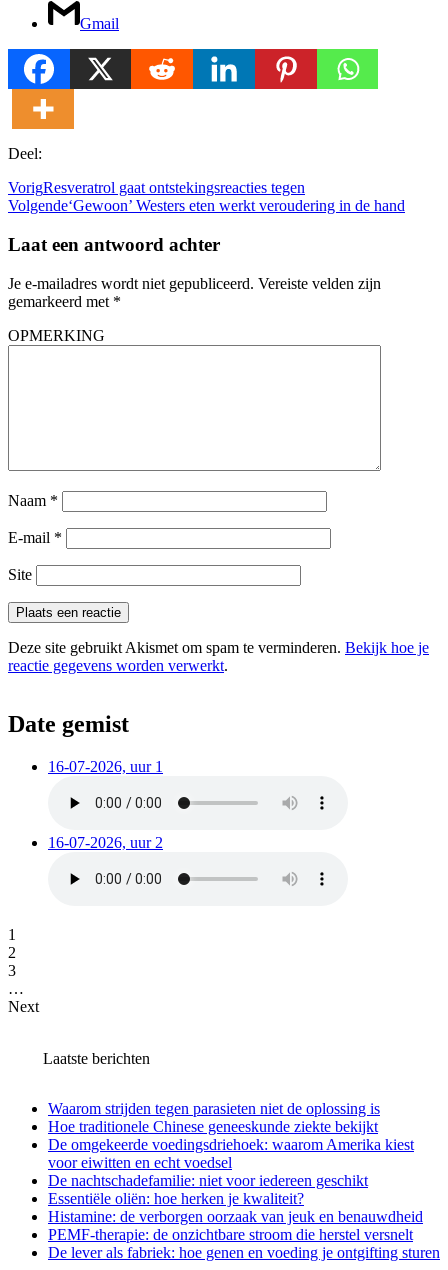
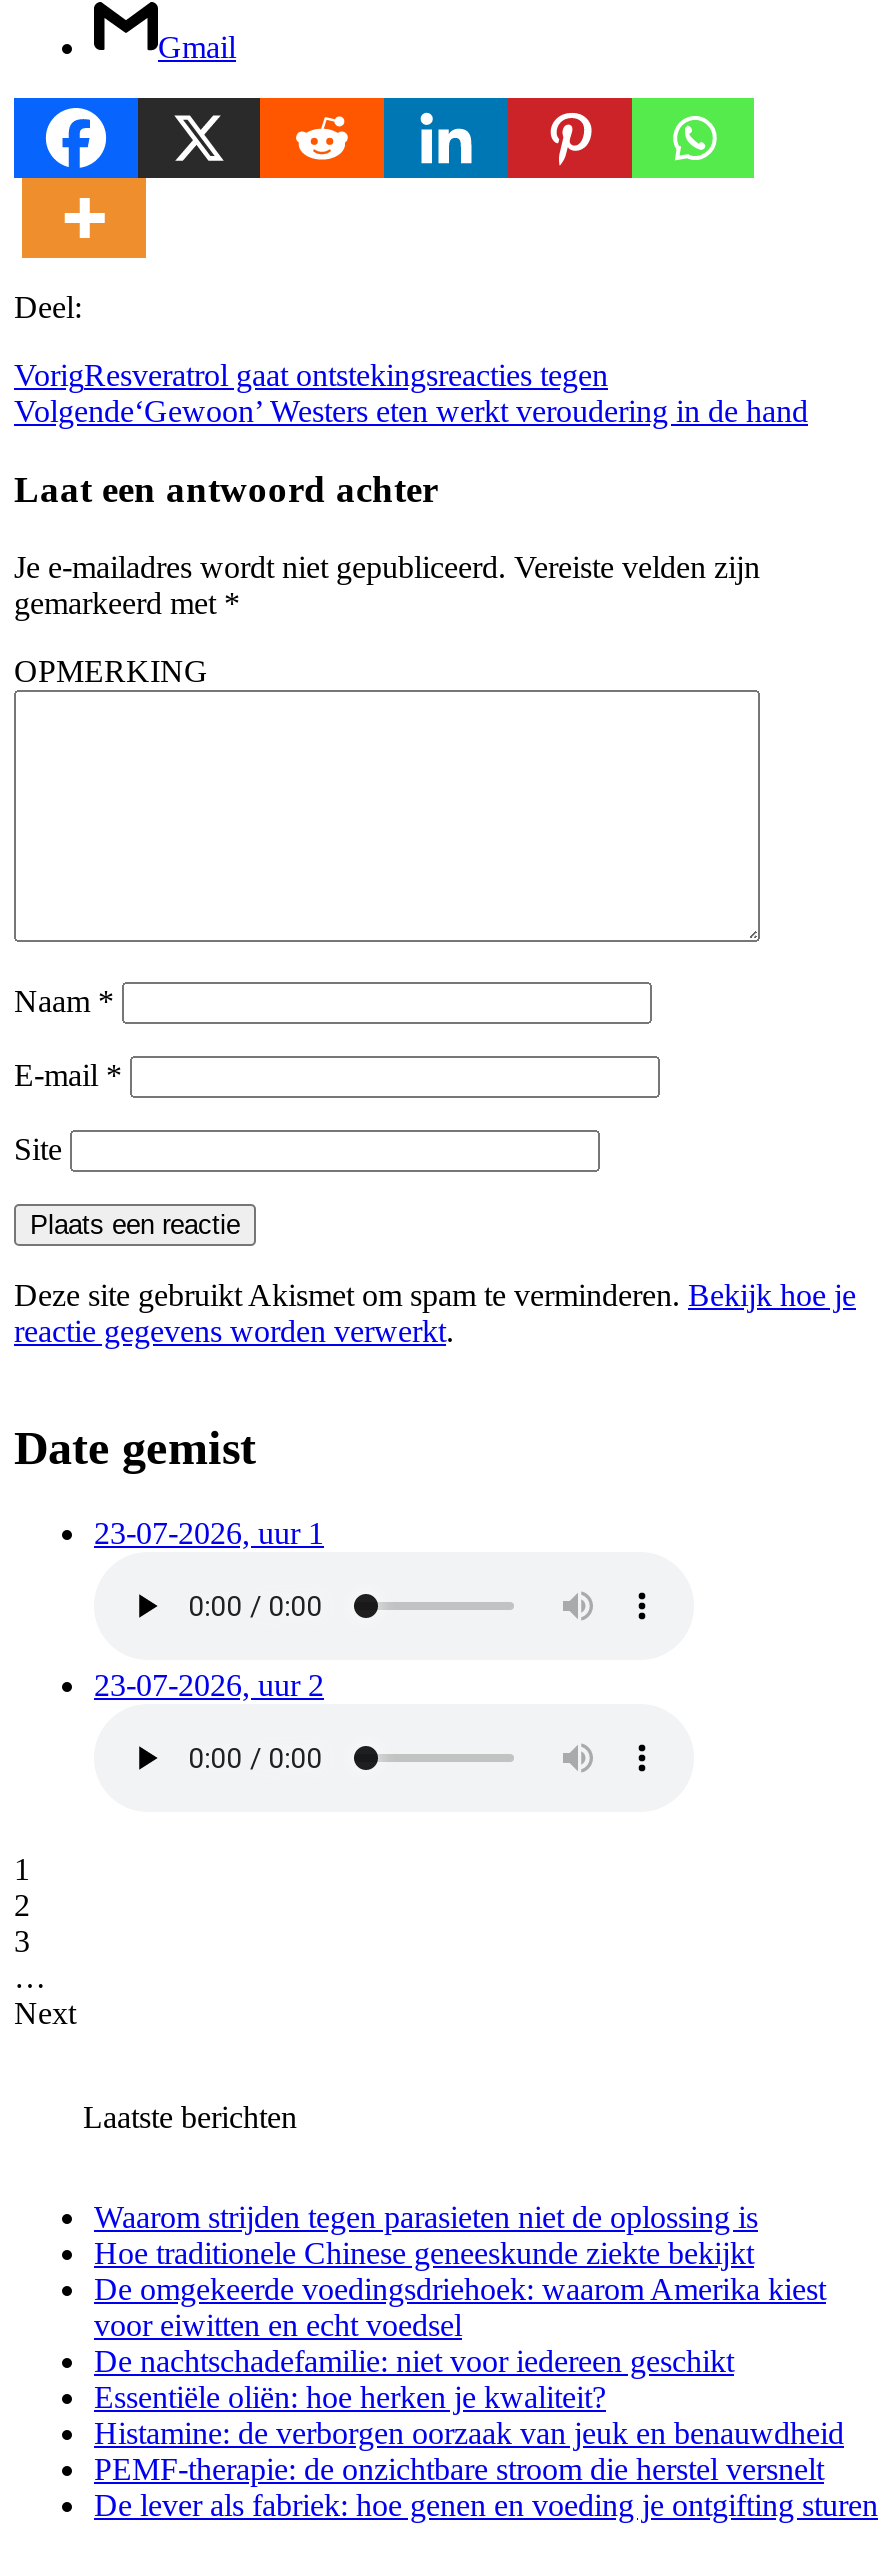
- 16-07-2026, uur 1
+ 23-07-2026, uur 1

- 16-07-2026, uur 2
+ 23-07-2026, uur 2
